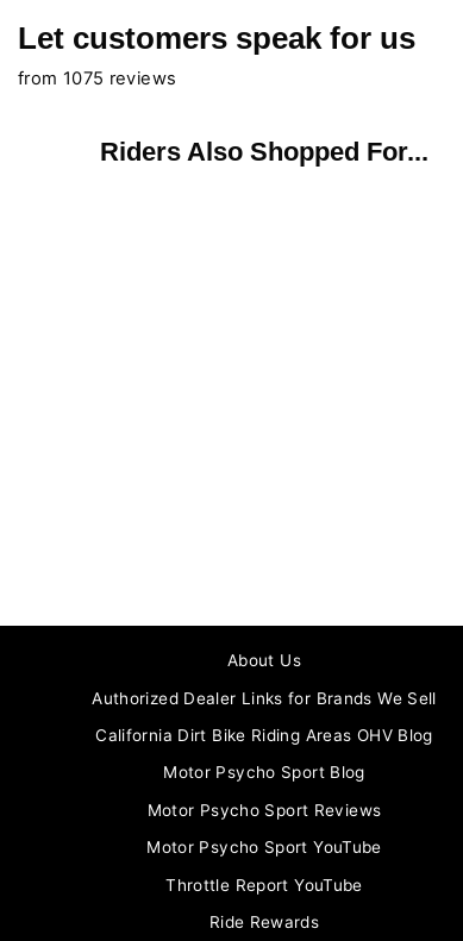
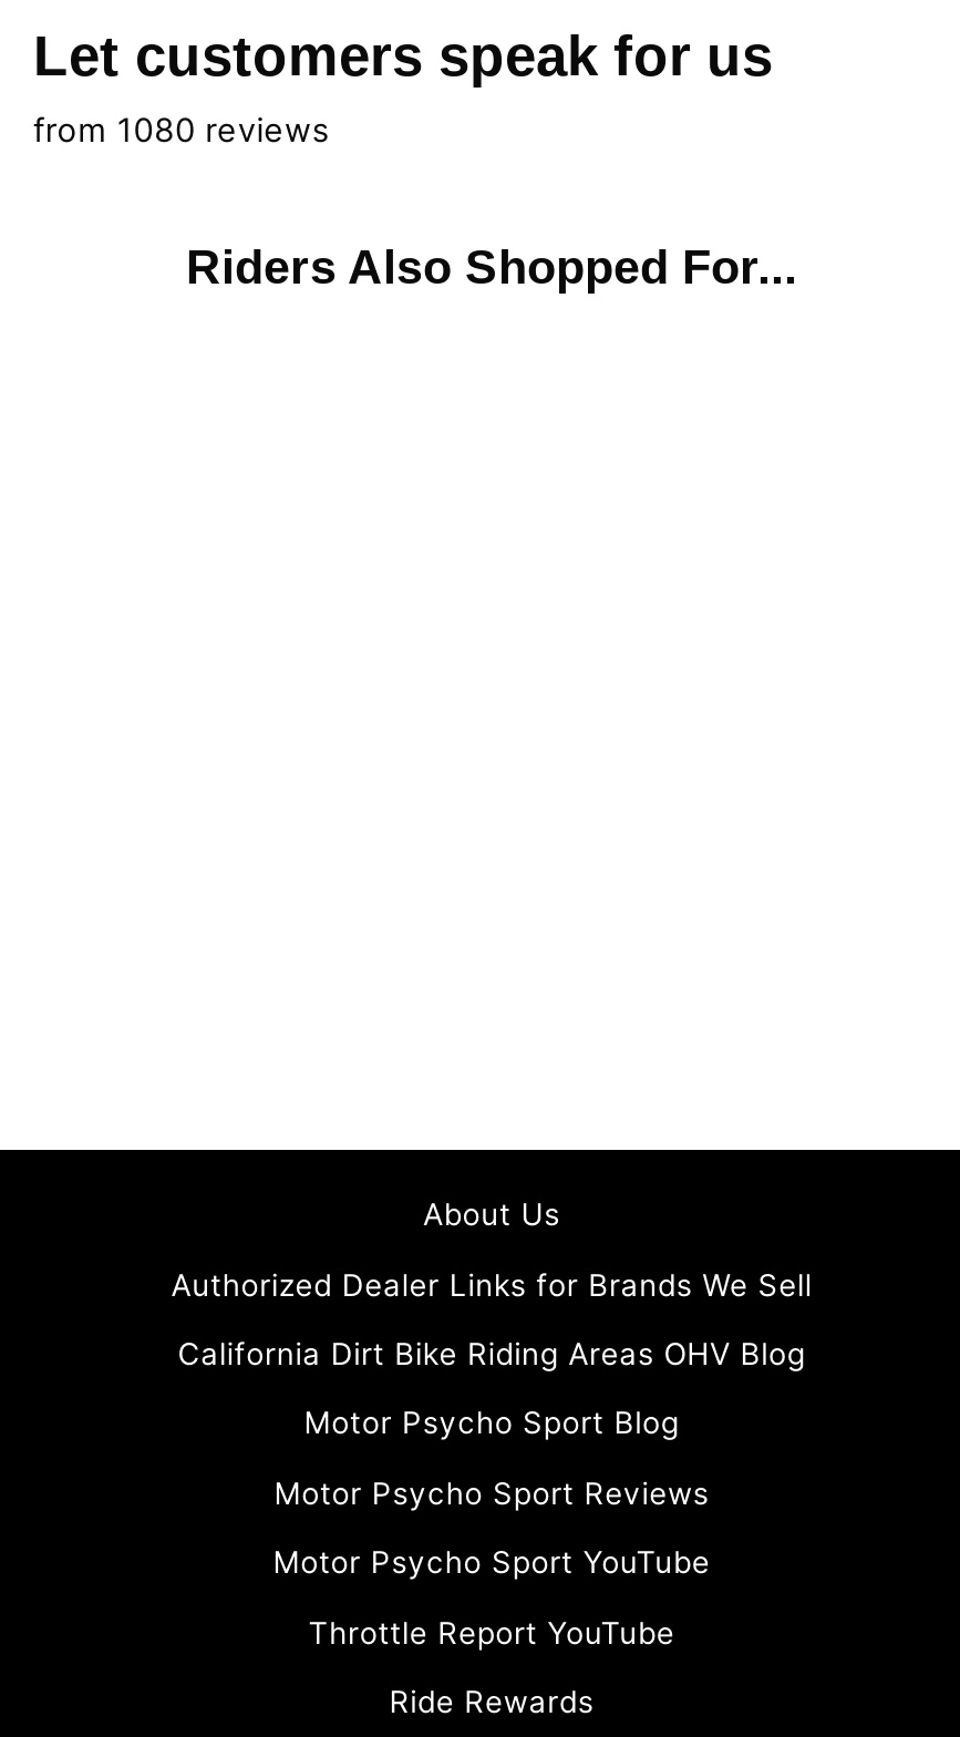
- from 1075 reviews
+ from 1080 reviews
